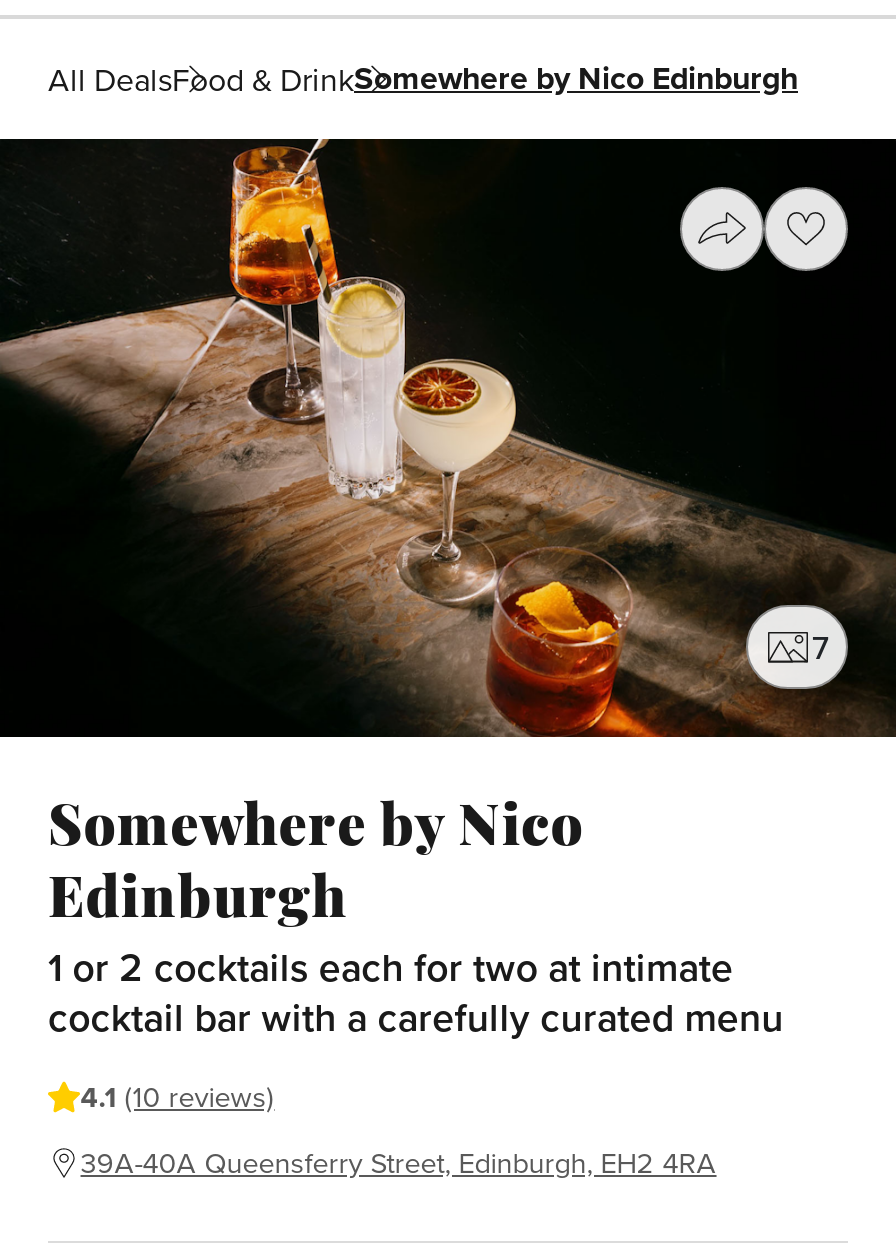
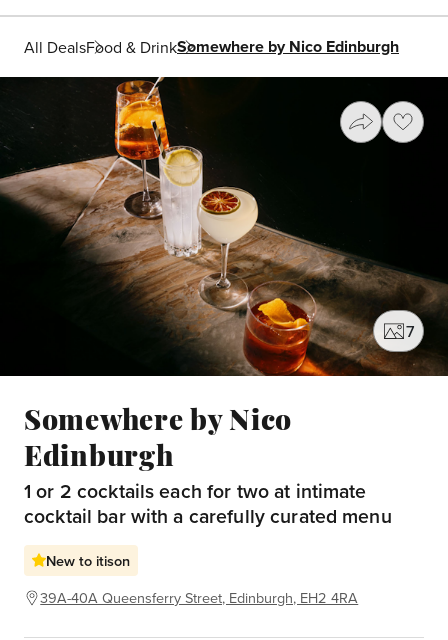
- 4.1 (10 reviews)
+ New to itison
